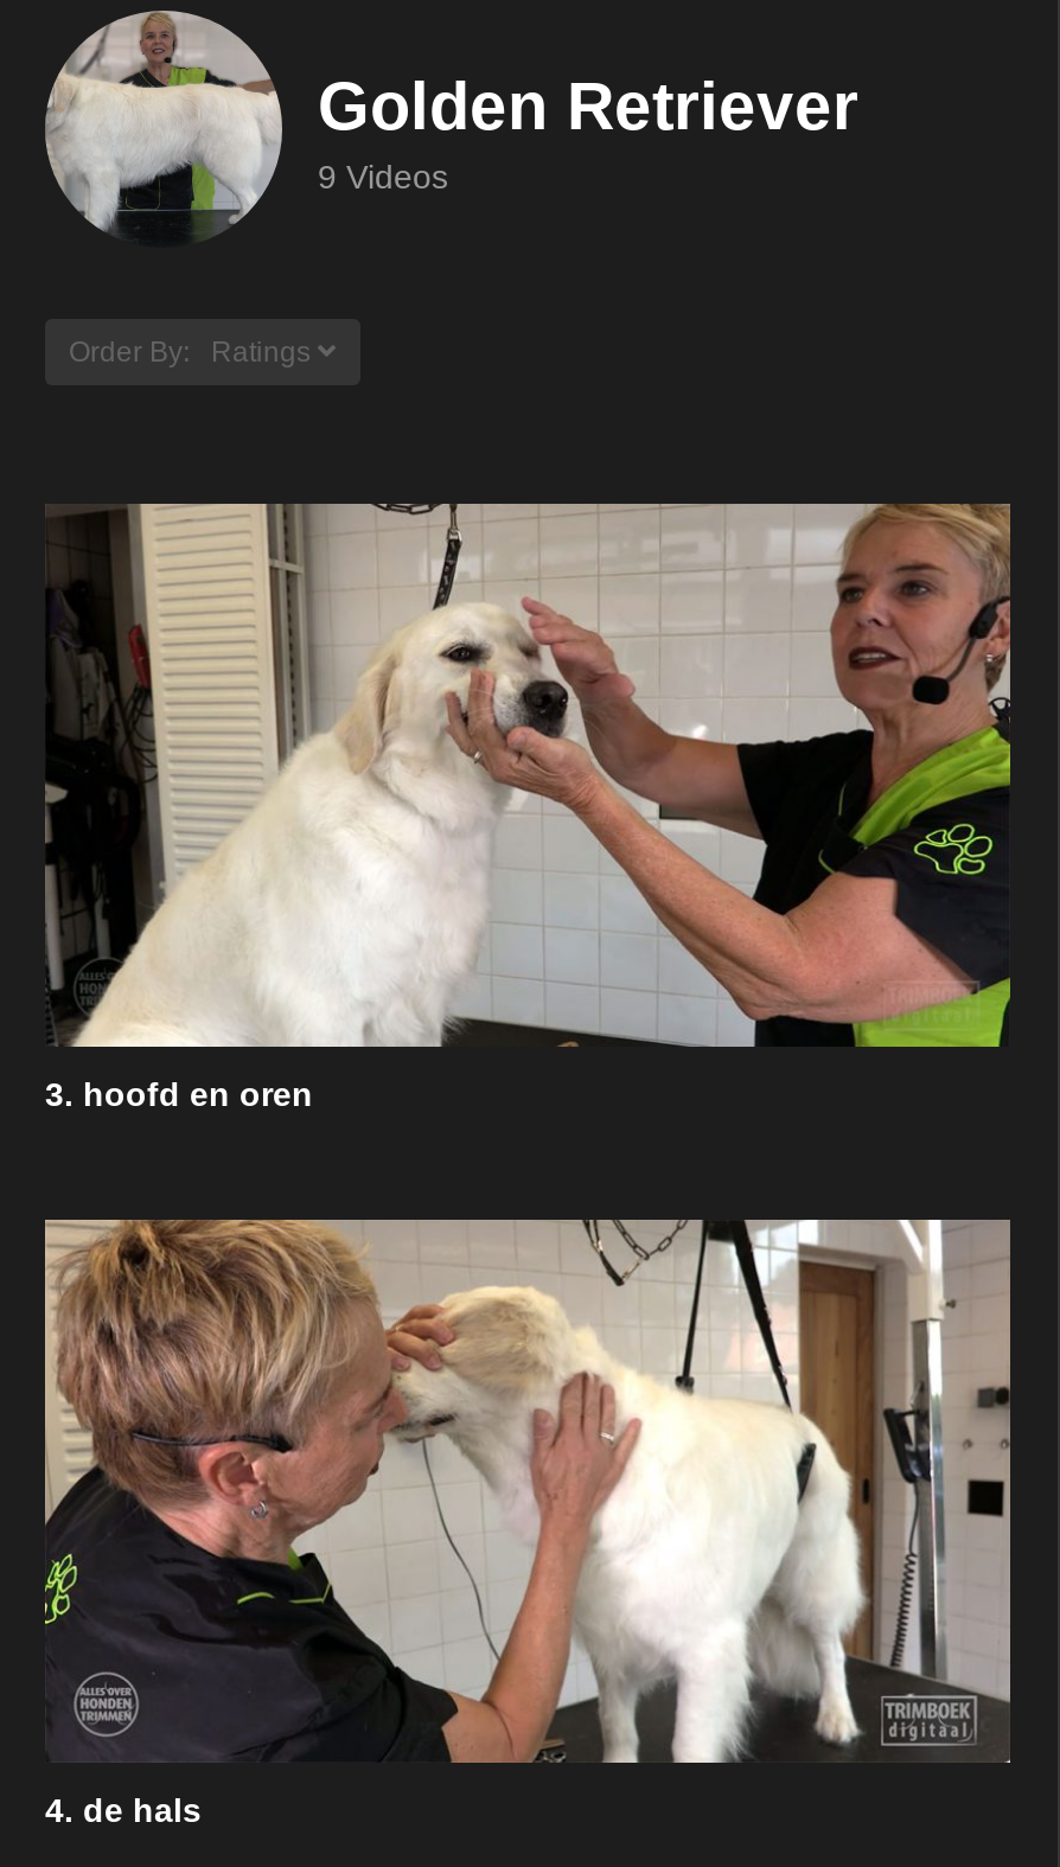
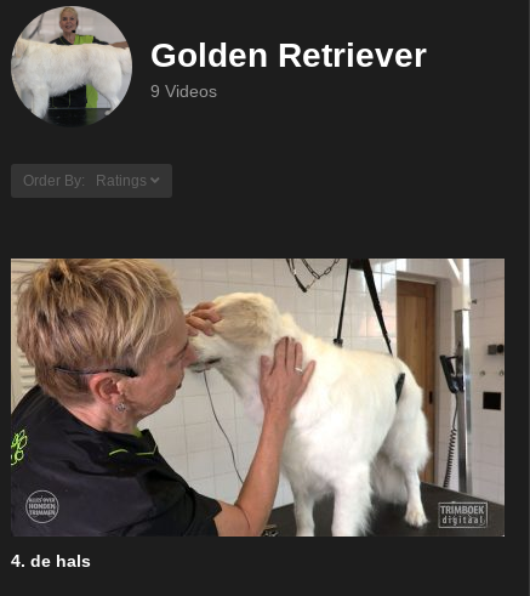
- [image]
- 3. hoofd en oren
